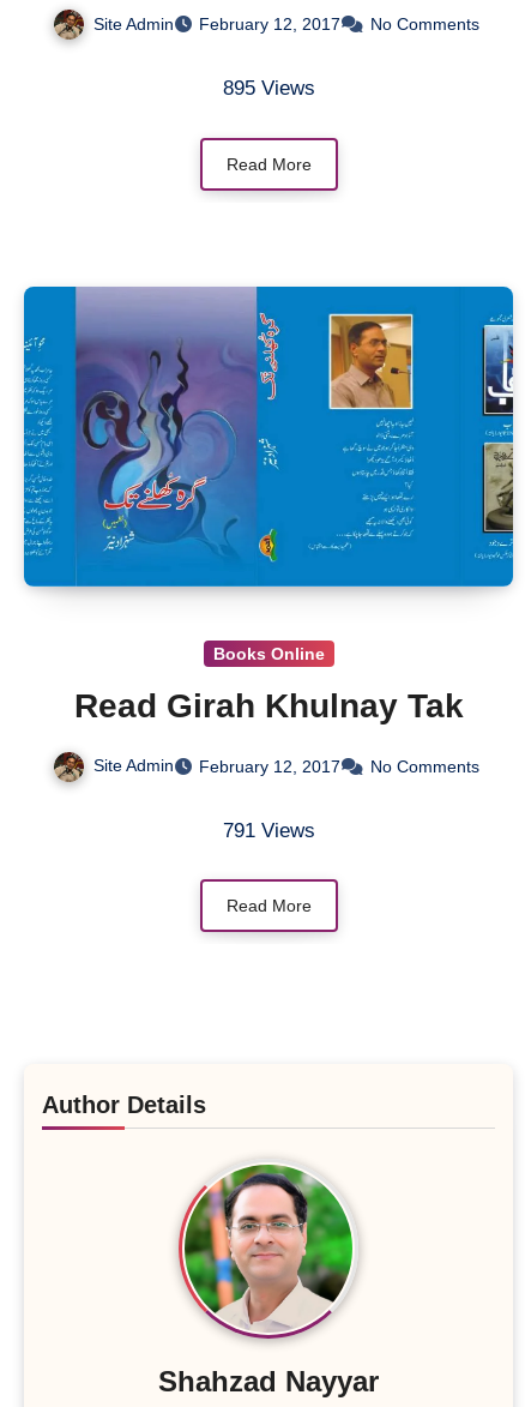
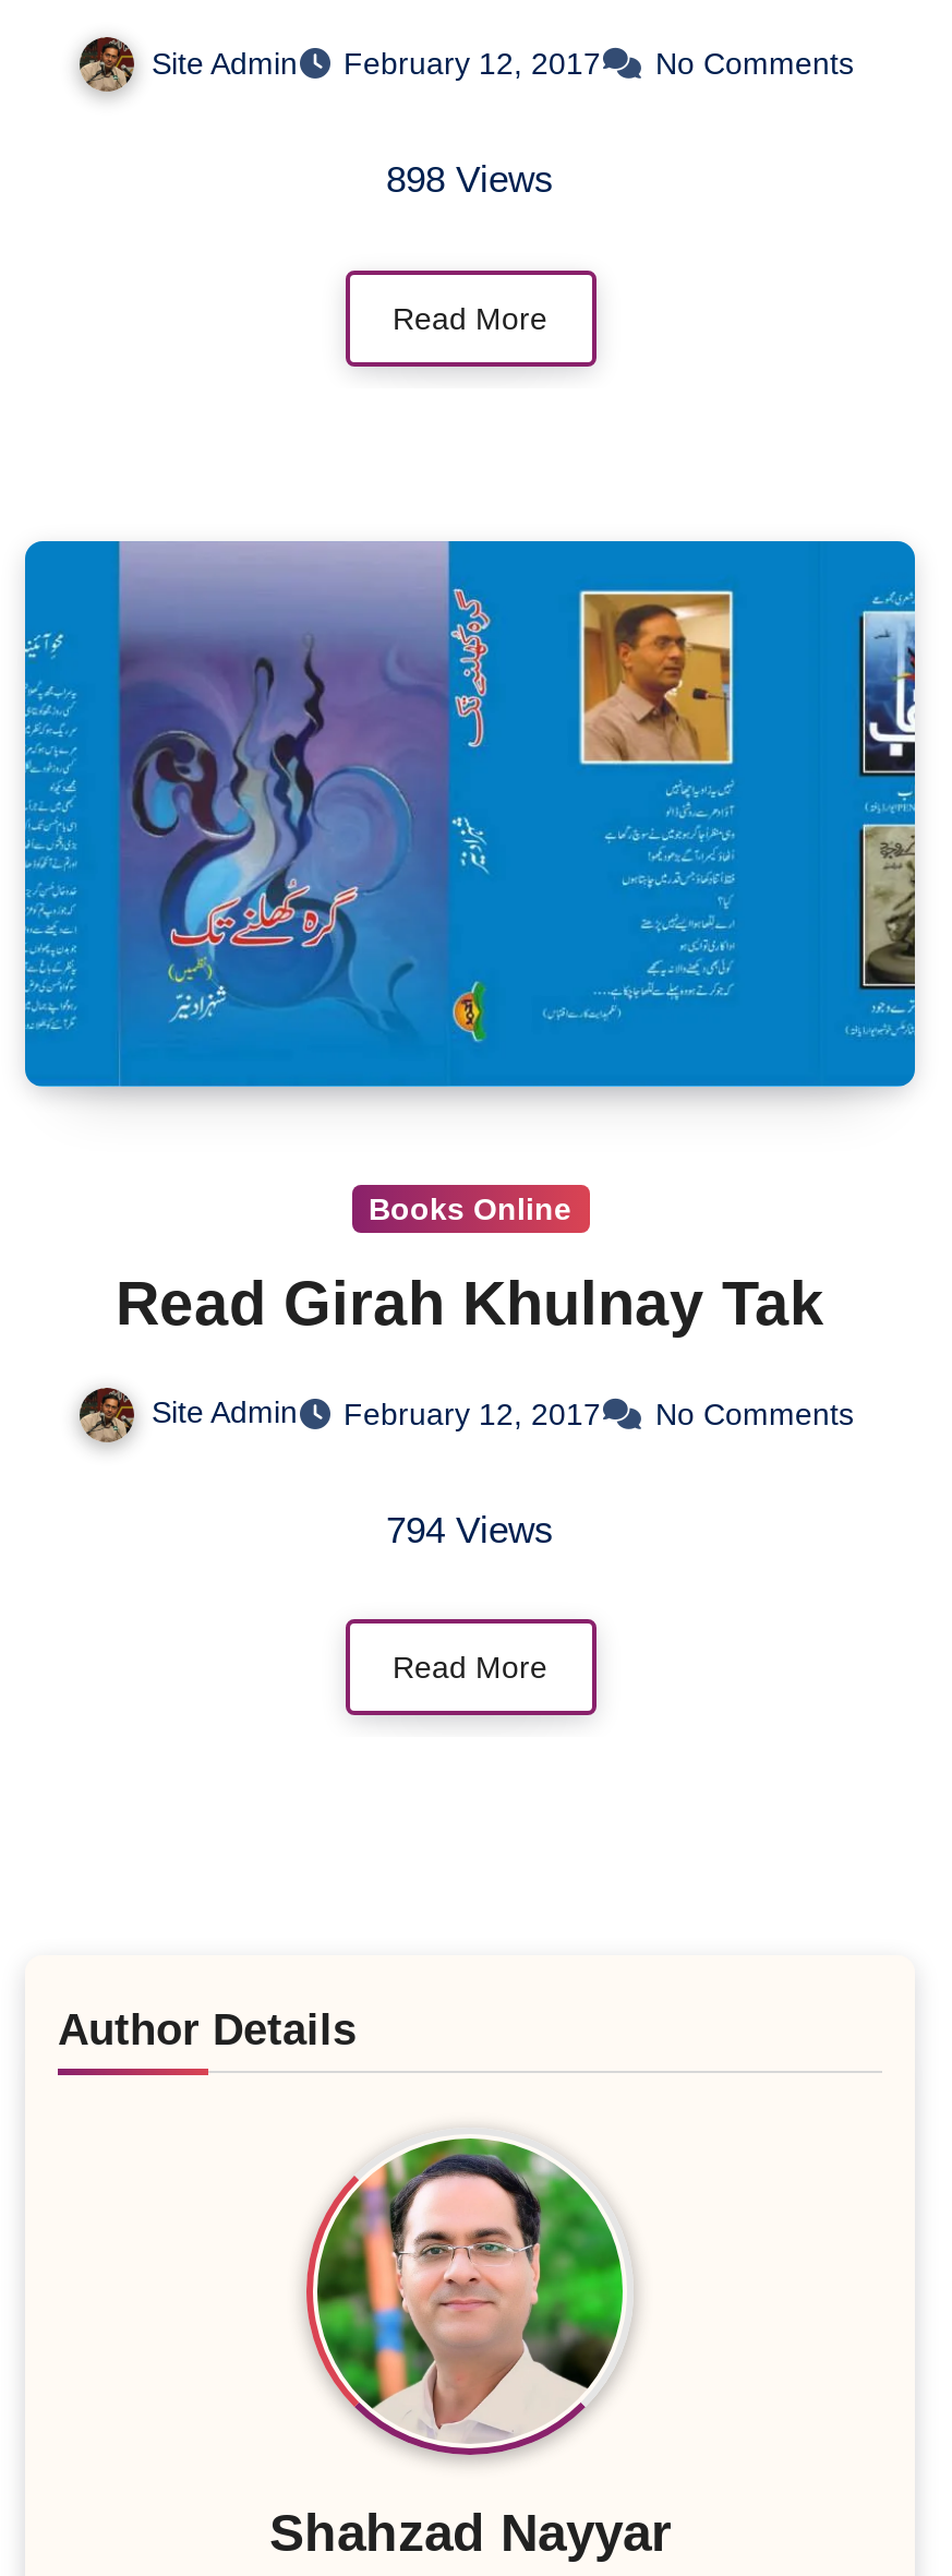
- 895 Views
+ 898 Views

- 791 Views
+ 794 Views
